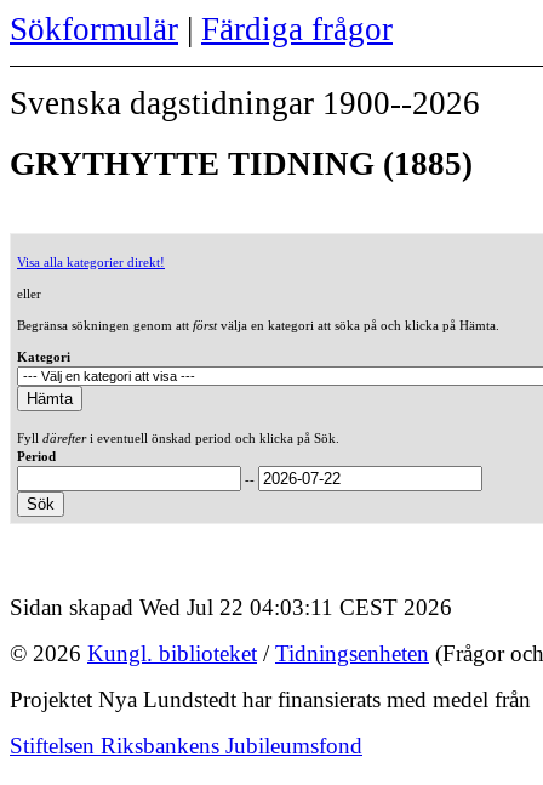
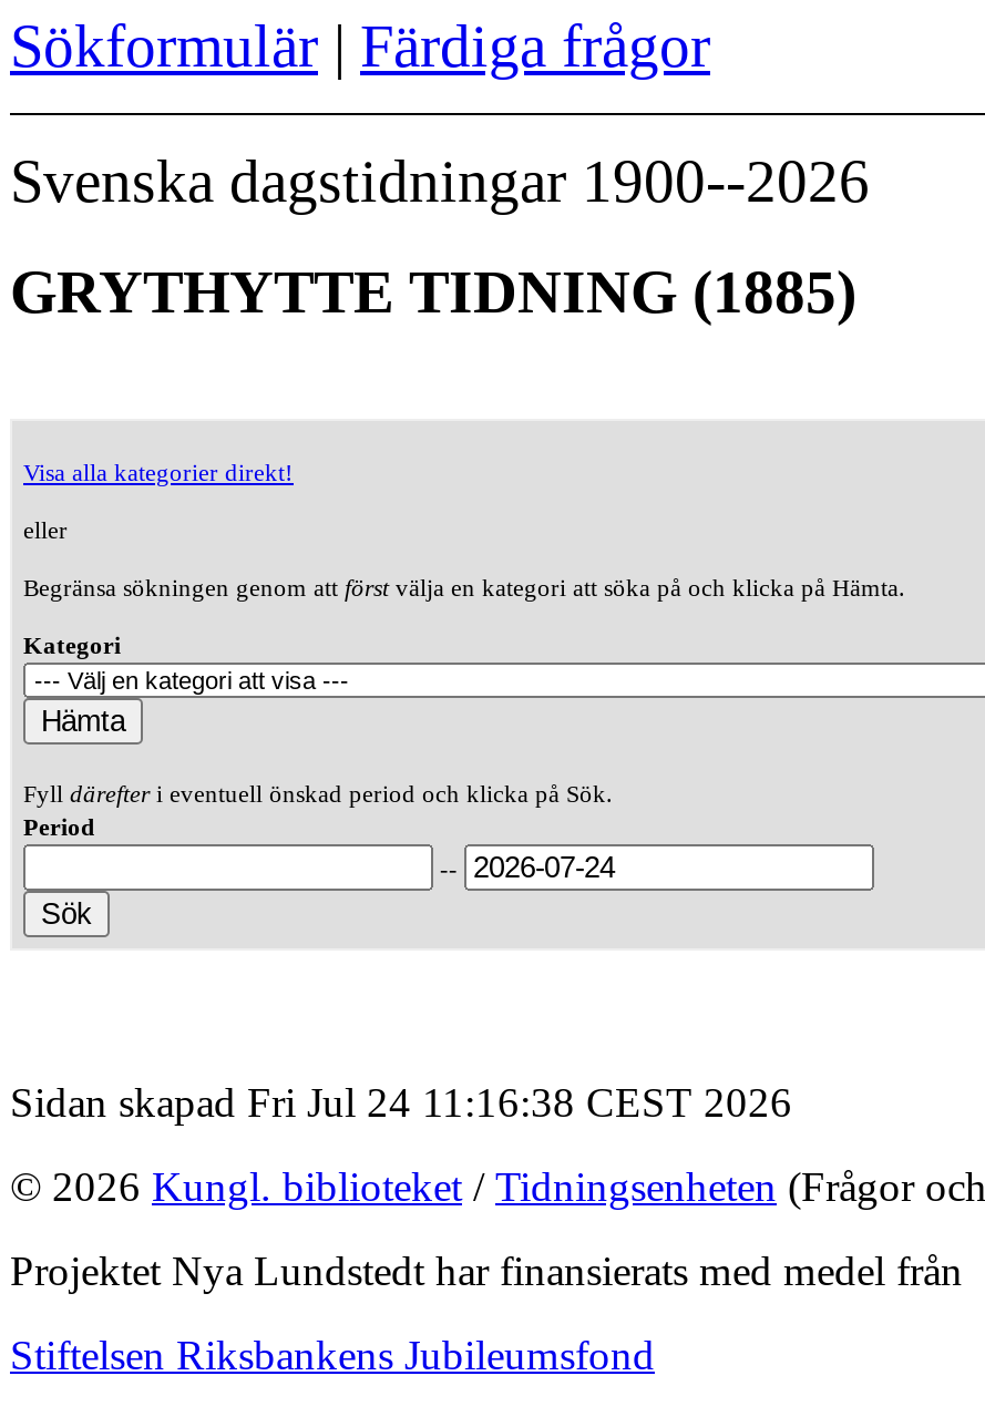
- Sidan skapad Wed Jul 22 04:03:11 CEST 2026
+ Sidan skapad Fri Jul 24 11:16:38 CEST 2026
